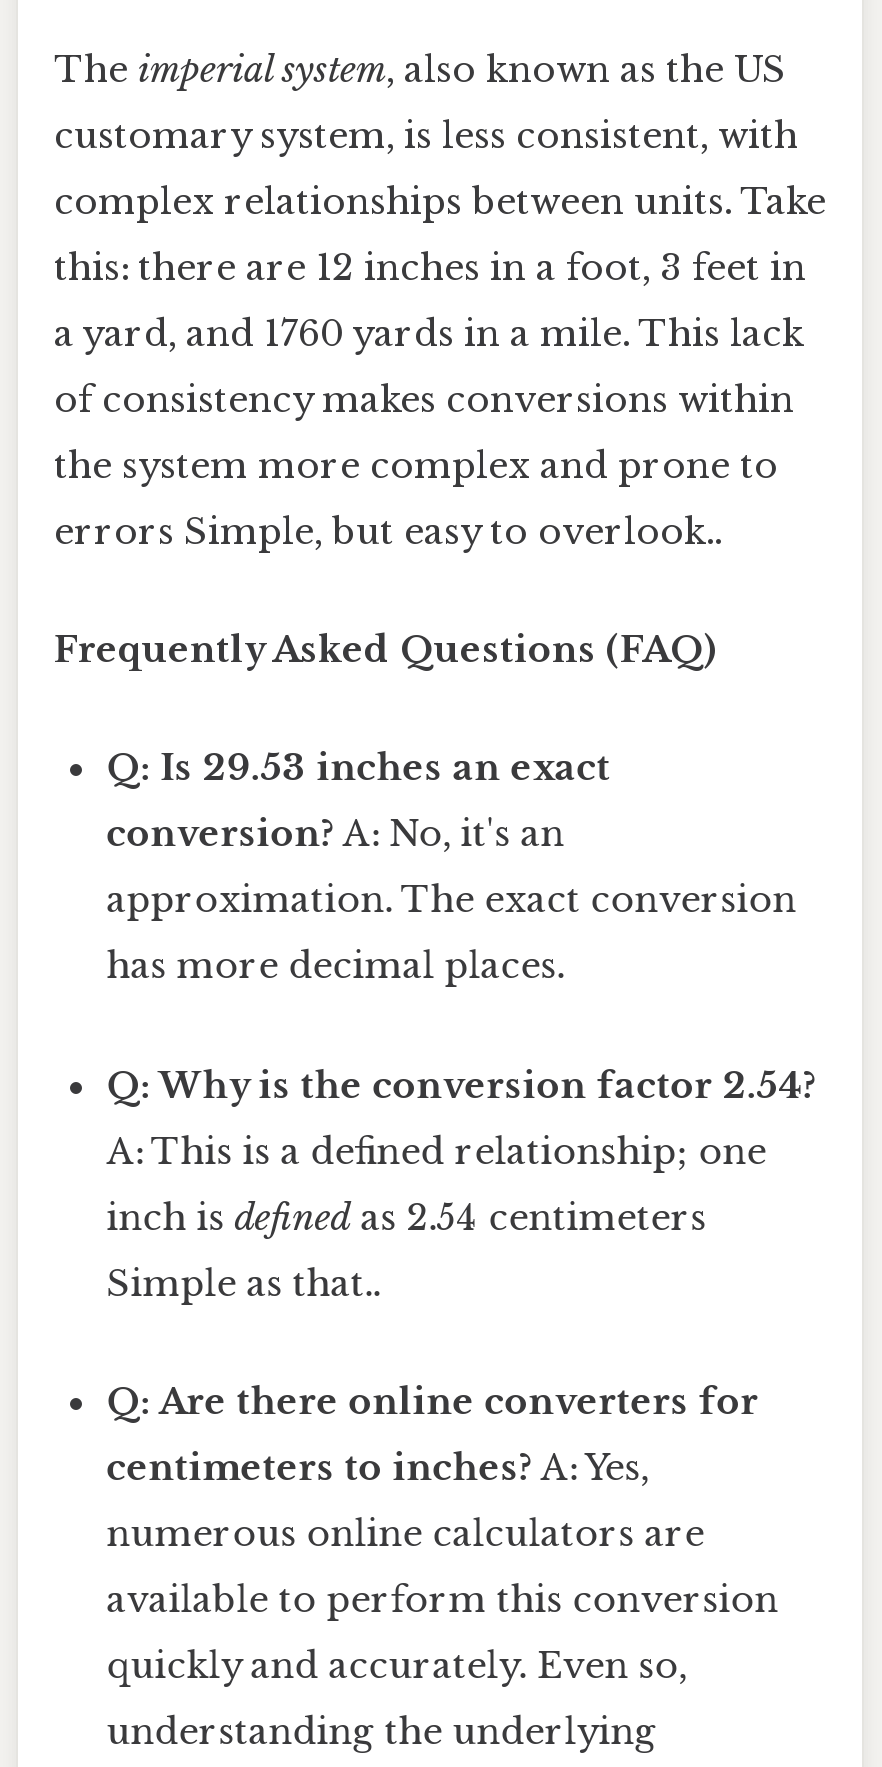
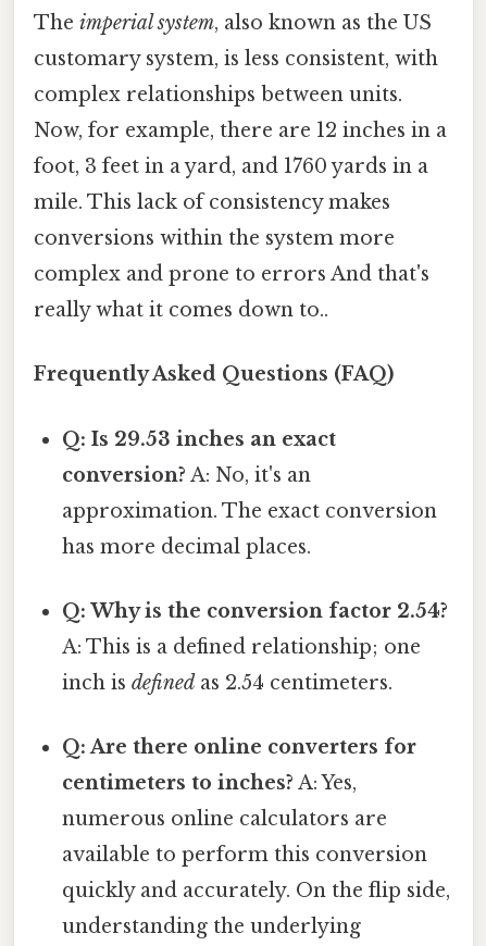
- complex relationships between units. Take
- this: there are 12 inches in a foot, 3 feet in
- a yard, and 1760 yards in a mile. This lack
- of consistency makes conversions within
- the system more complex and prone to
- errors Simple, but easy to overlook..
+ complex relationships between units.
+ Now, for example, there are 12 inches in a
+ foot, 3 feet in a yard, and 1760 yards in a
+ mile. This lack of consistency makes
+ conversions within the system more
+ complex and prone to errors And that's
+ really what it comes down to..

moved down: Frequently Asked Questions (FAQ) | Q: Is 29.53 inches an exact | conversion? A: No, it's an | approximation. The exact conversion | has more decimal places. | Q: Why is the conversion factor 2.54? | A: This is a defined relationship; one

- inch is defined as 2.54 centimeters
- Simple as that..
+ inch is defined as 2.54 centimeters.

- quickly and accurately. Even so,
+ quickly and accurately. On the flip side,
